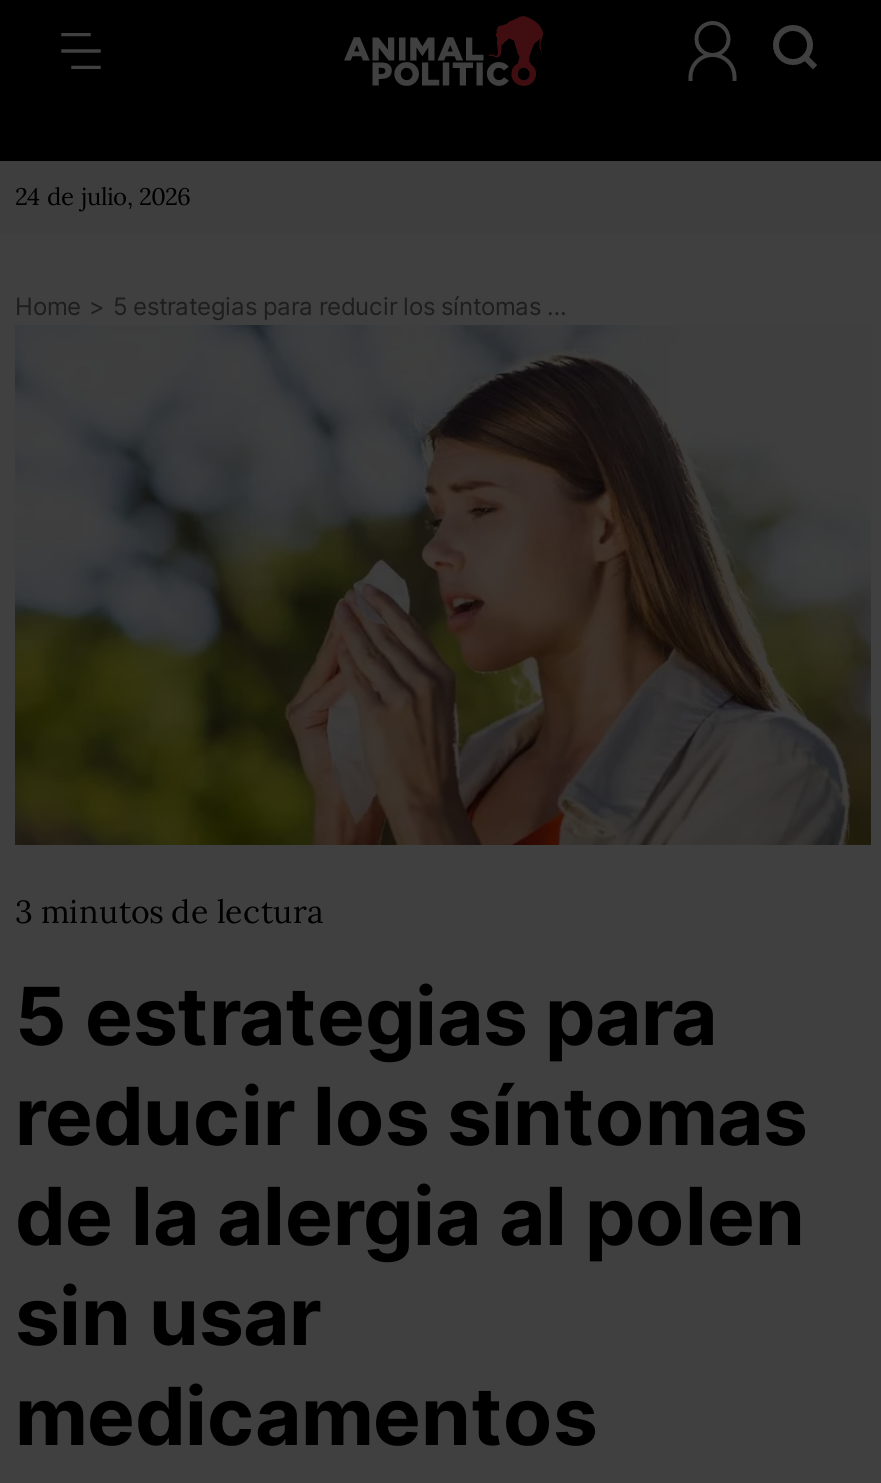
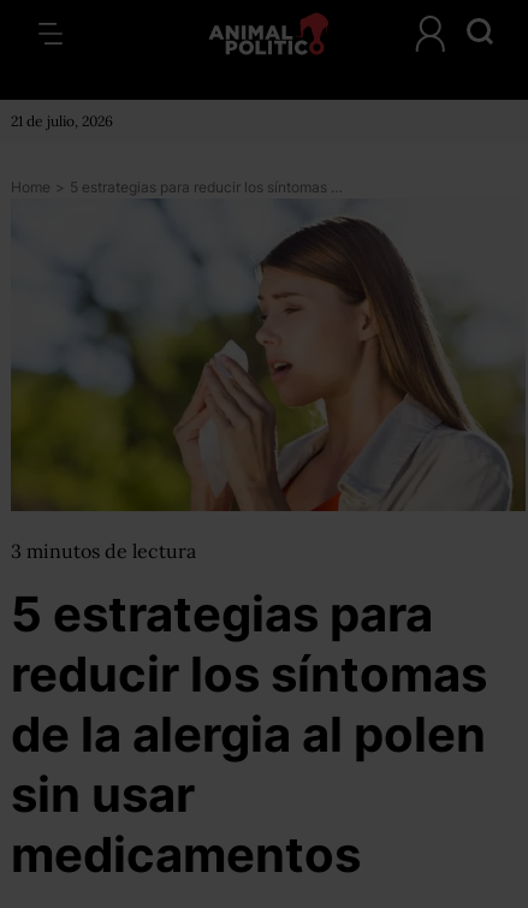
- 24 de julio, 2026
+ 21 de julio, 2026
